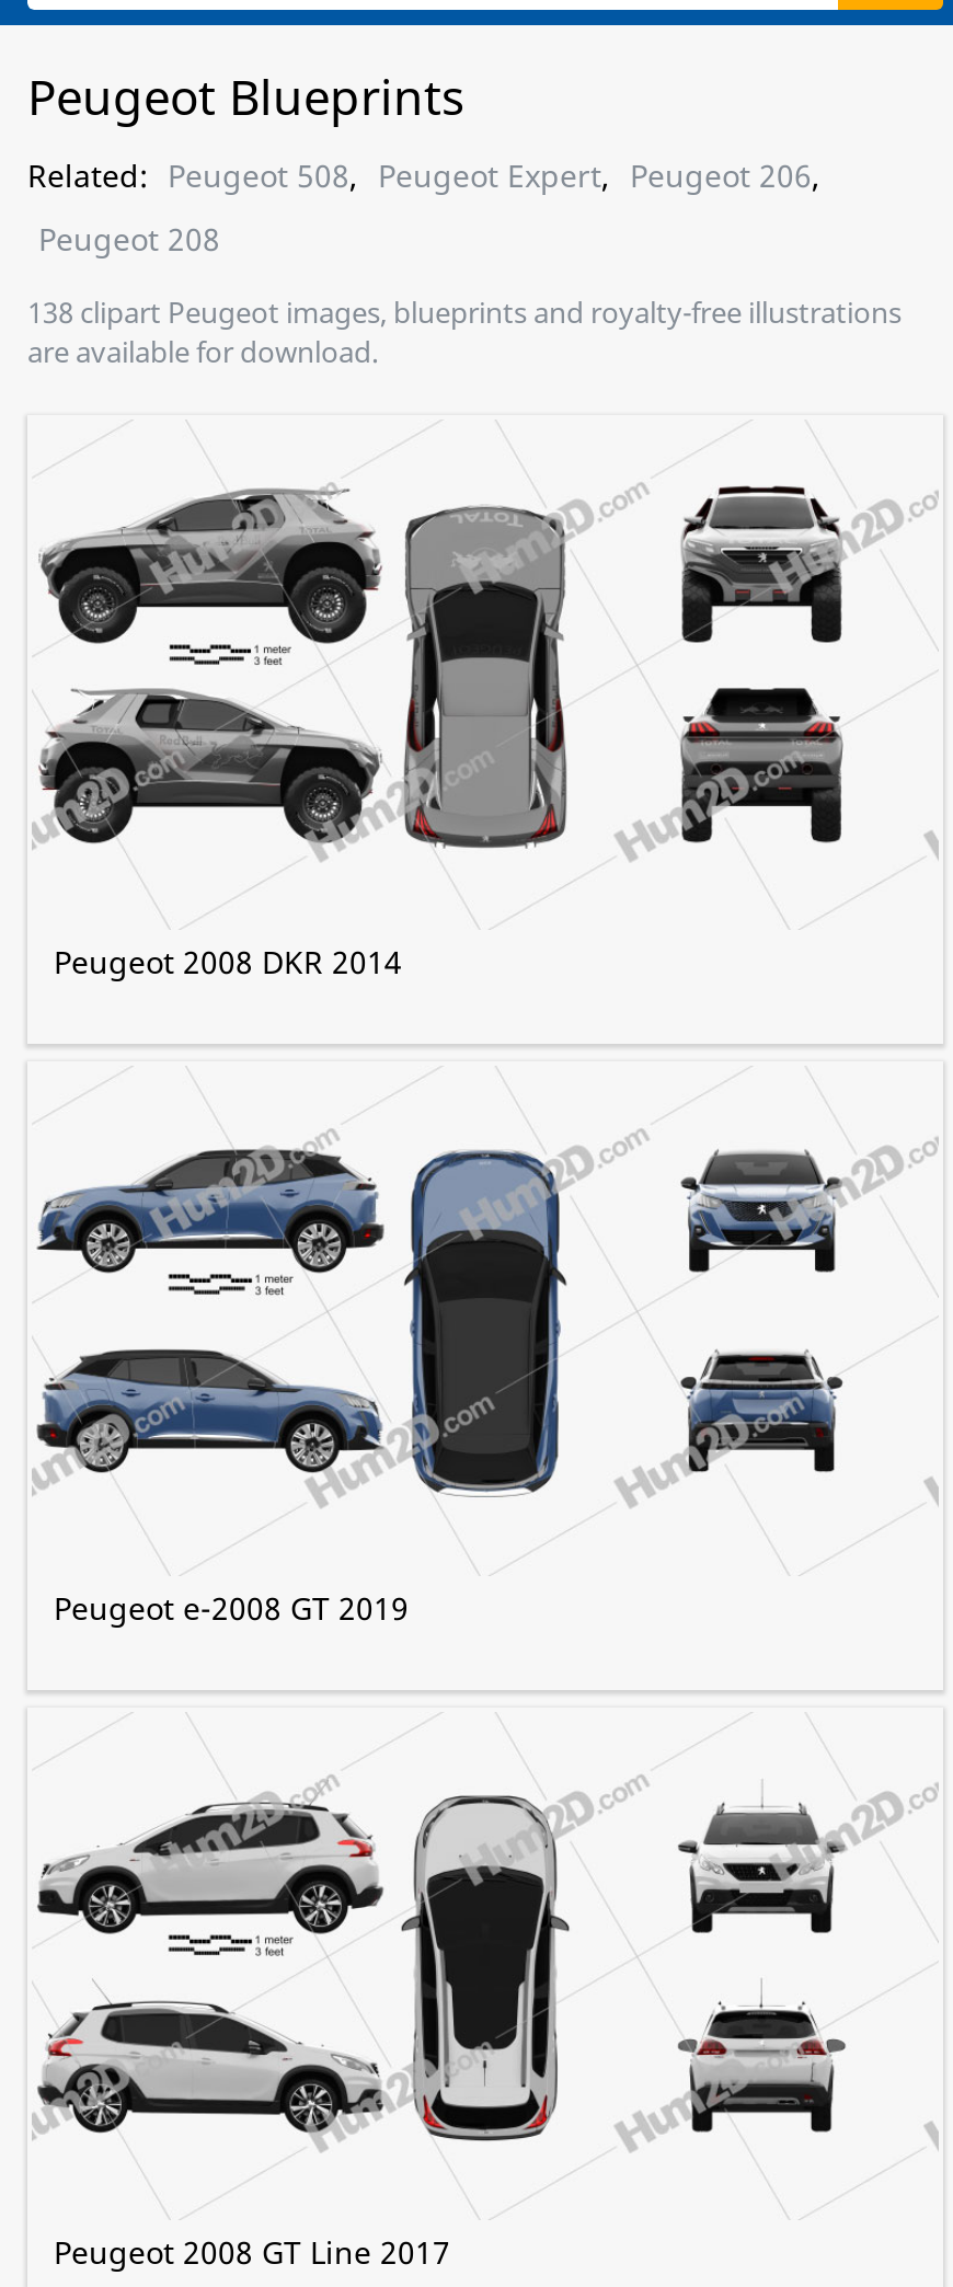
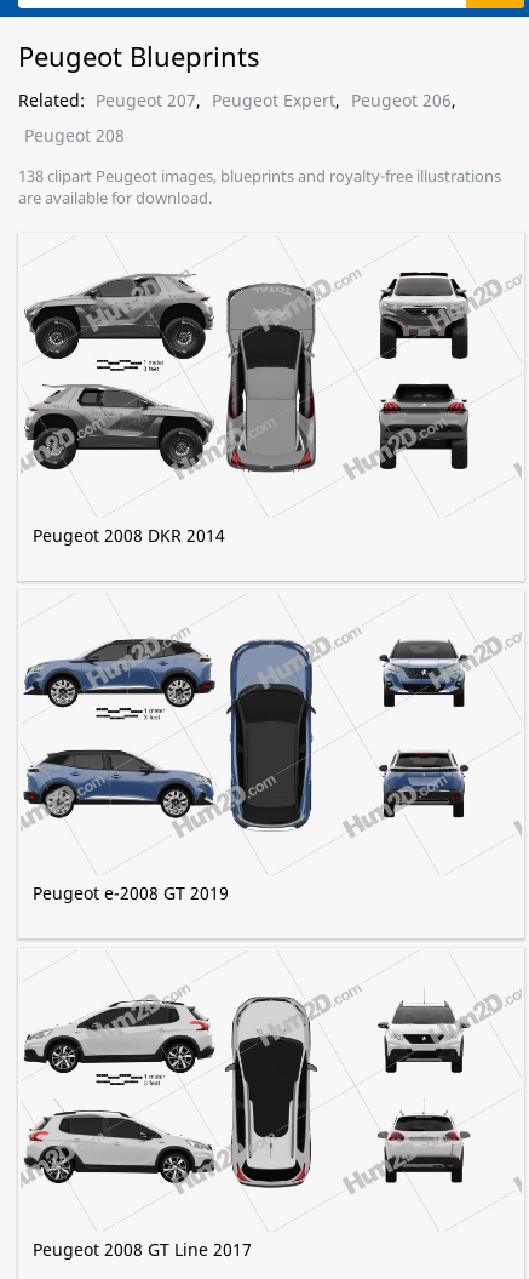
- Related: Peugeot 508, Peugeot Expert, Peugeot 206,
+ Related: Peugeot 207, Peugeot Expert, Peugeot 206,
